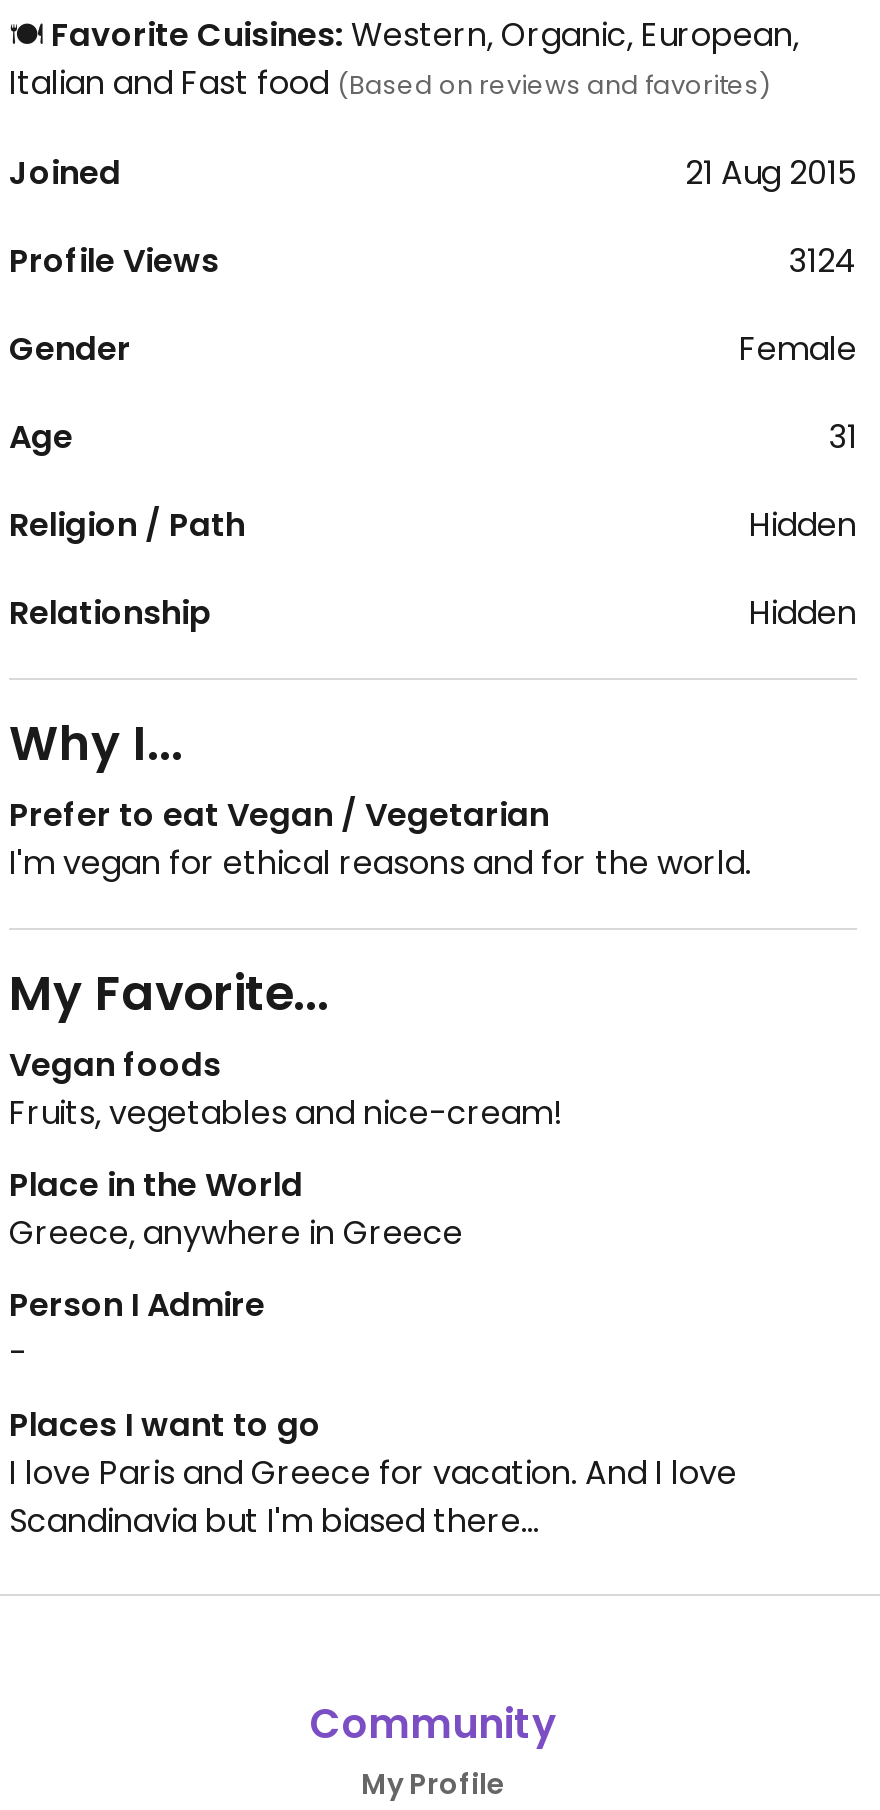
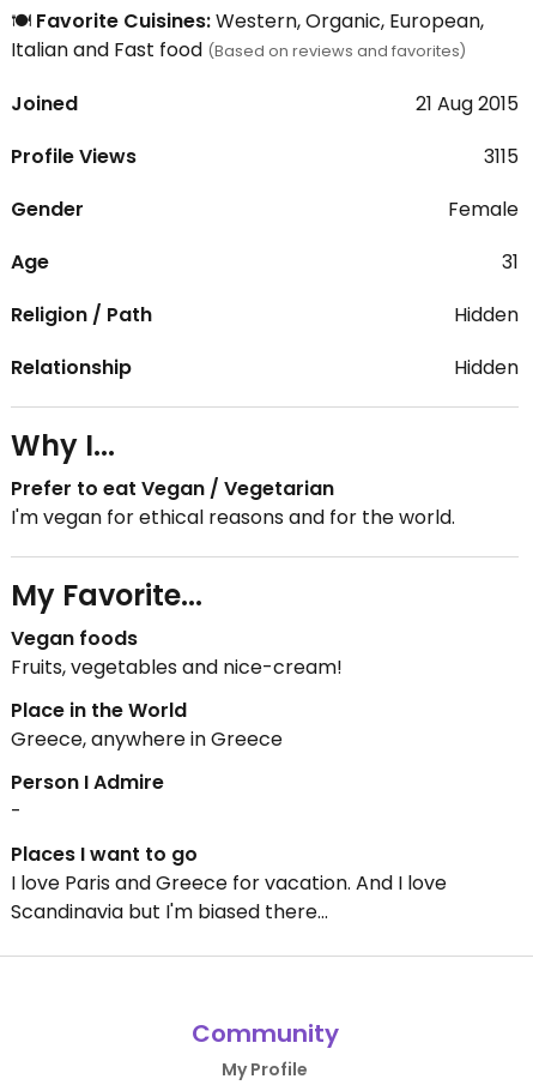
- 3124
+ 3115
